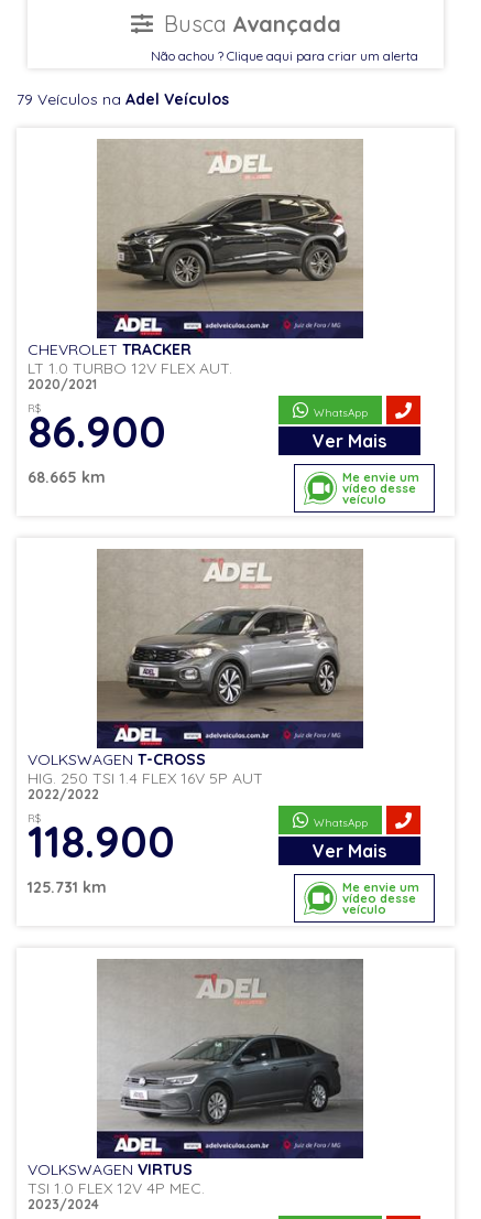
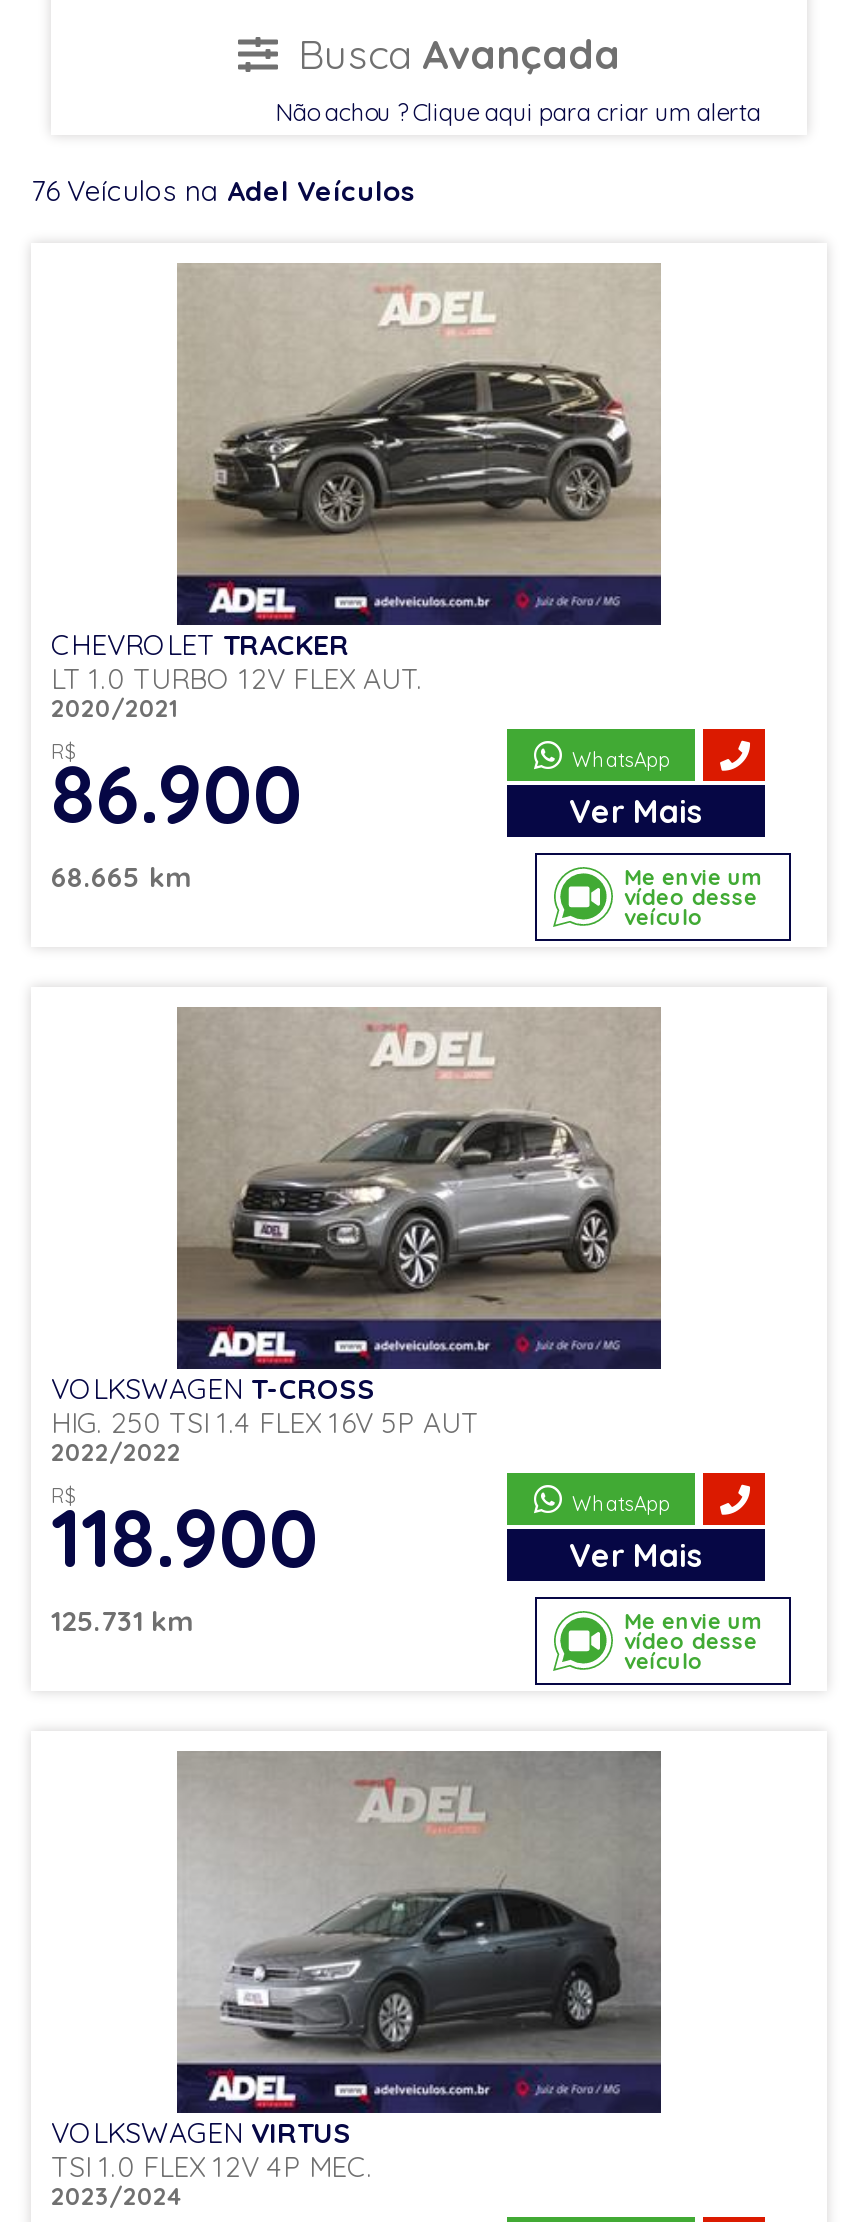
- 79 Veículos na Adel Veículos
+ 76 Veículos na Adel Veículos
